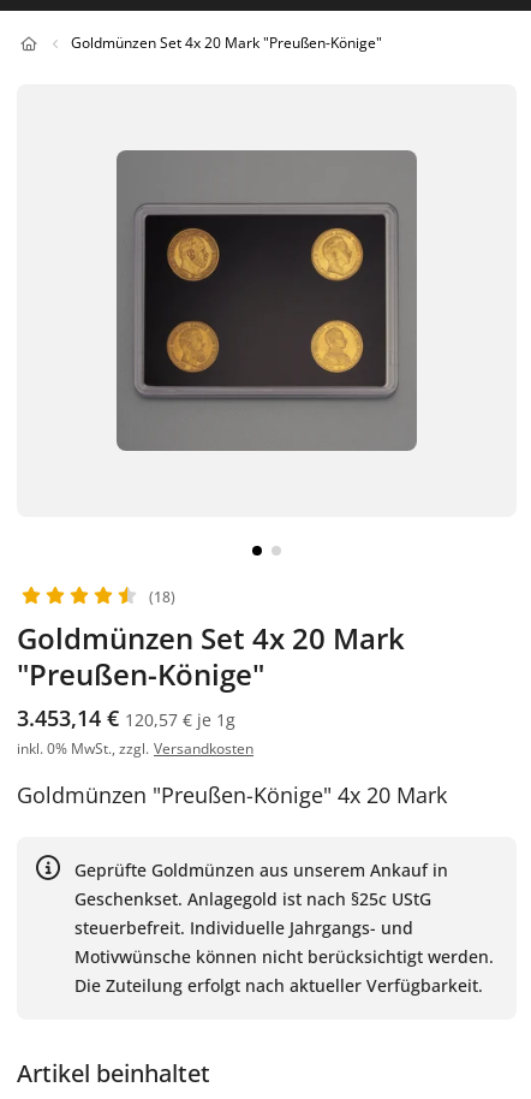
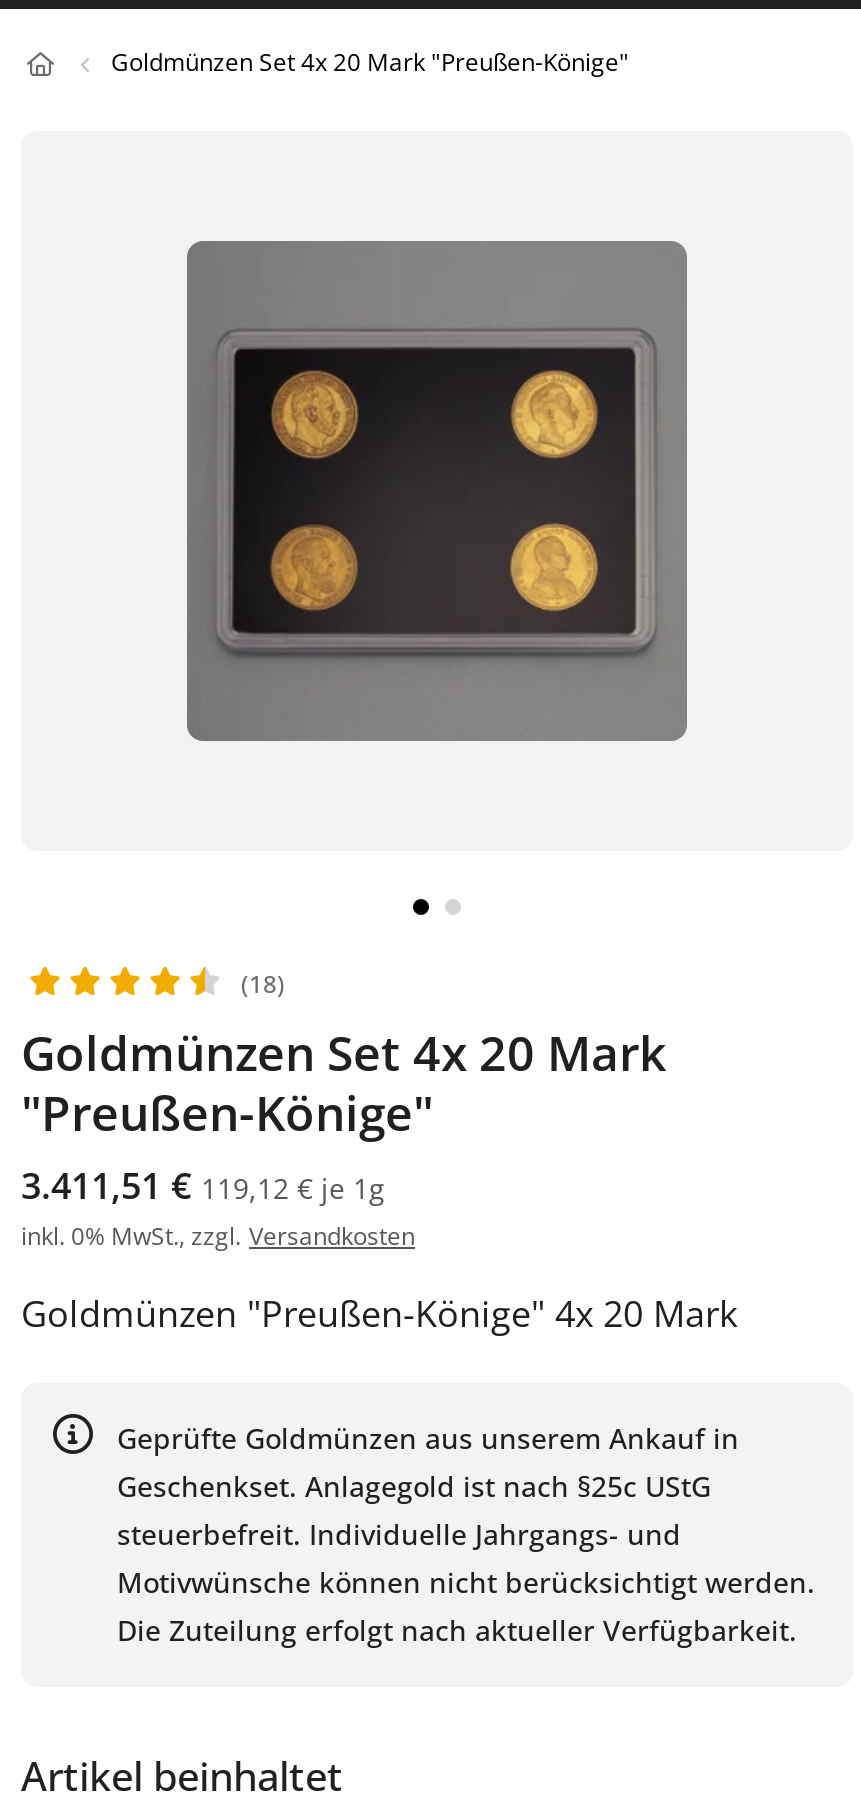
- 3.453,14 € 120,57 € je 1g
+ 3.411,51 € 119,12 € je 1g
